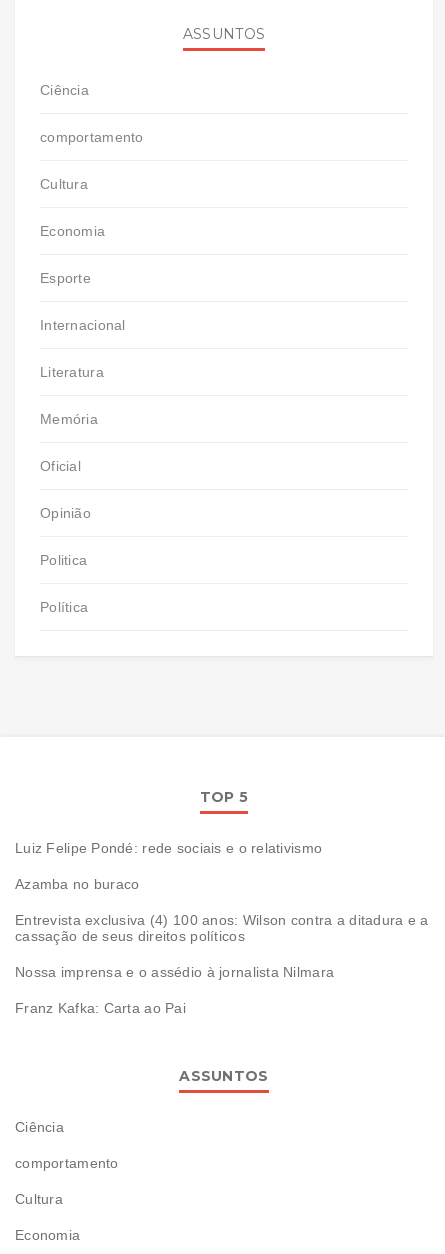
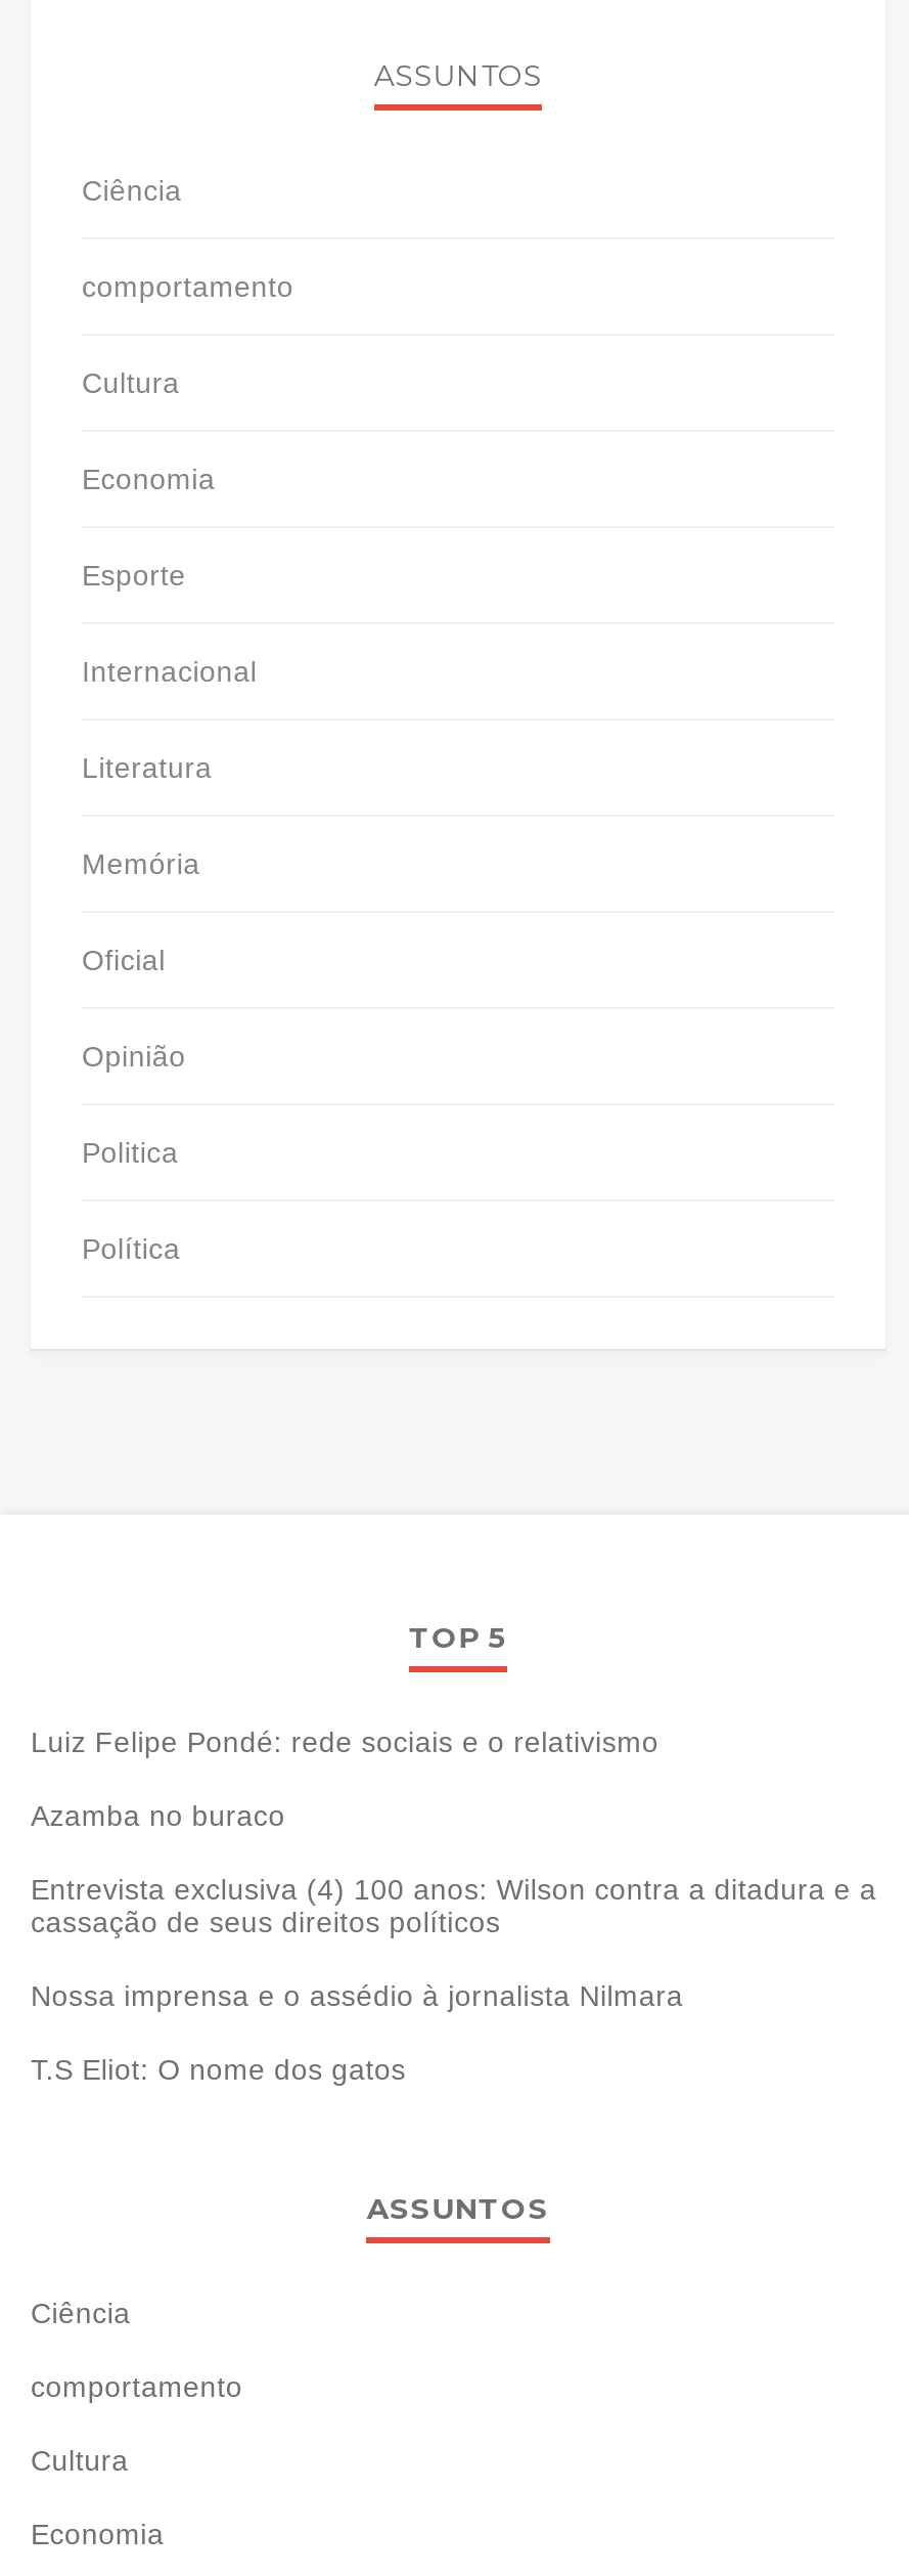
- Franz Kafka: Carta ao Pai
+ T.S Eliot: O nome dos gatos
